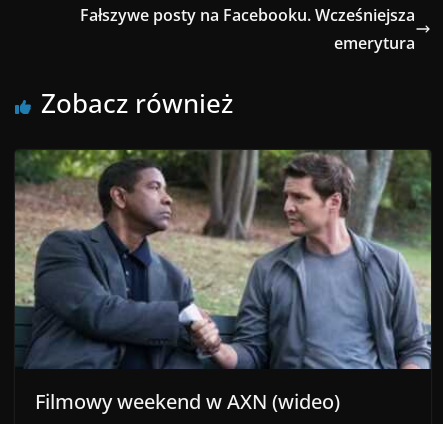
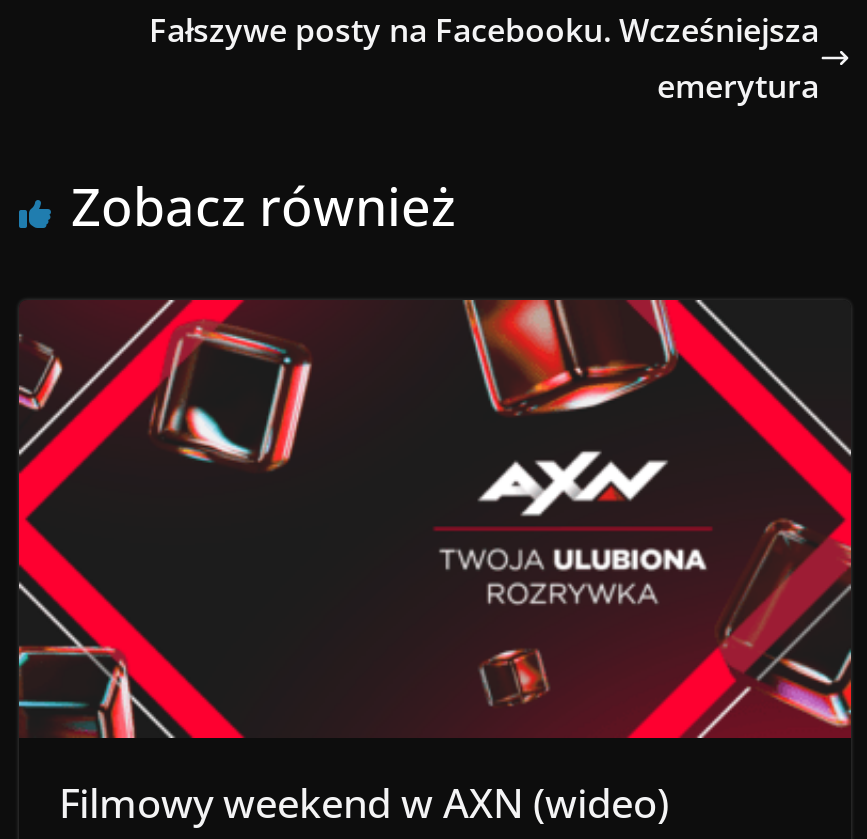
- [image]
+ [image]
